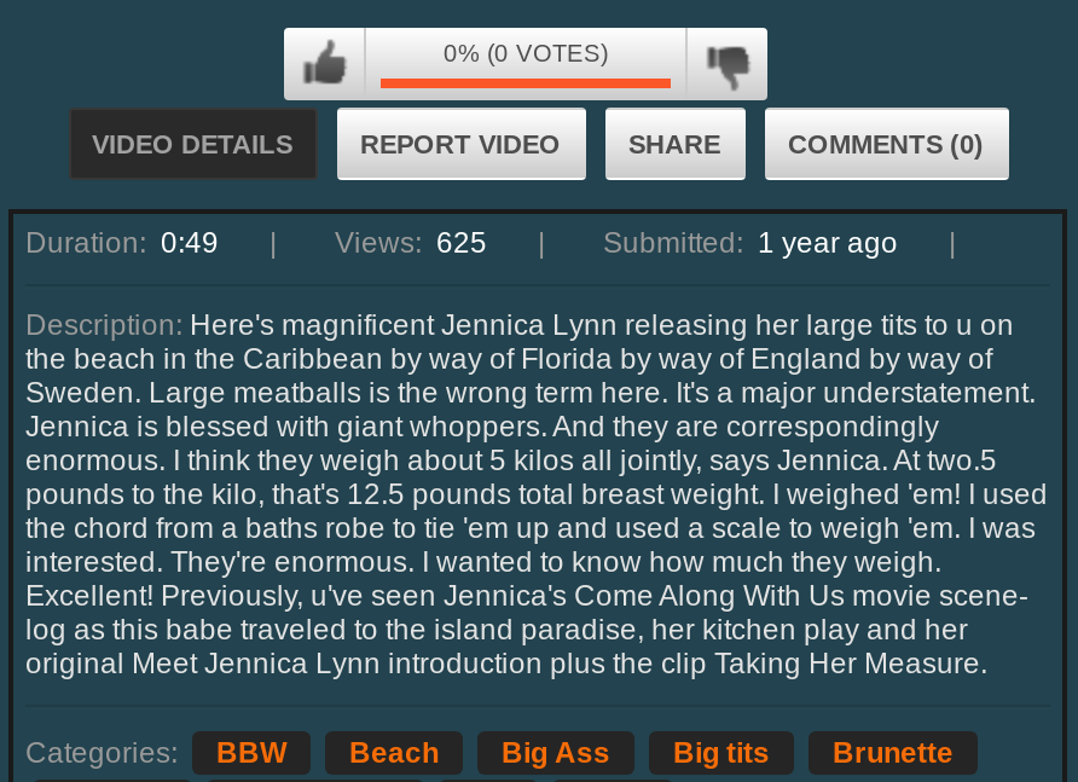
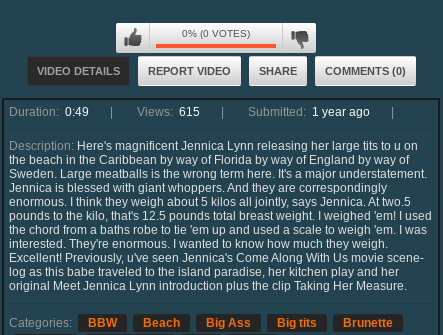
- Views: 625
+ Views: 615
